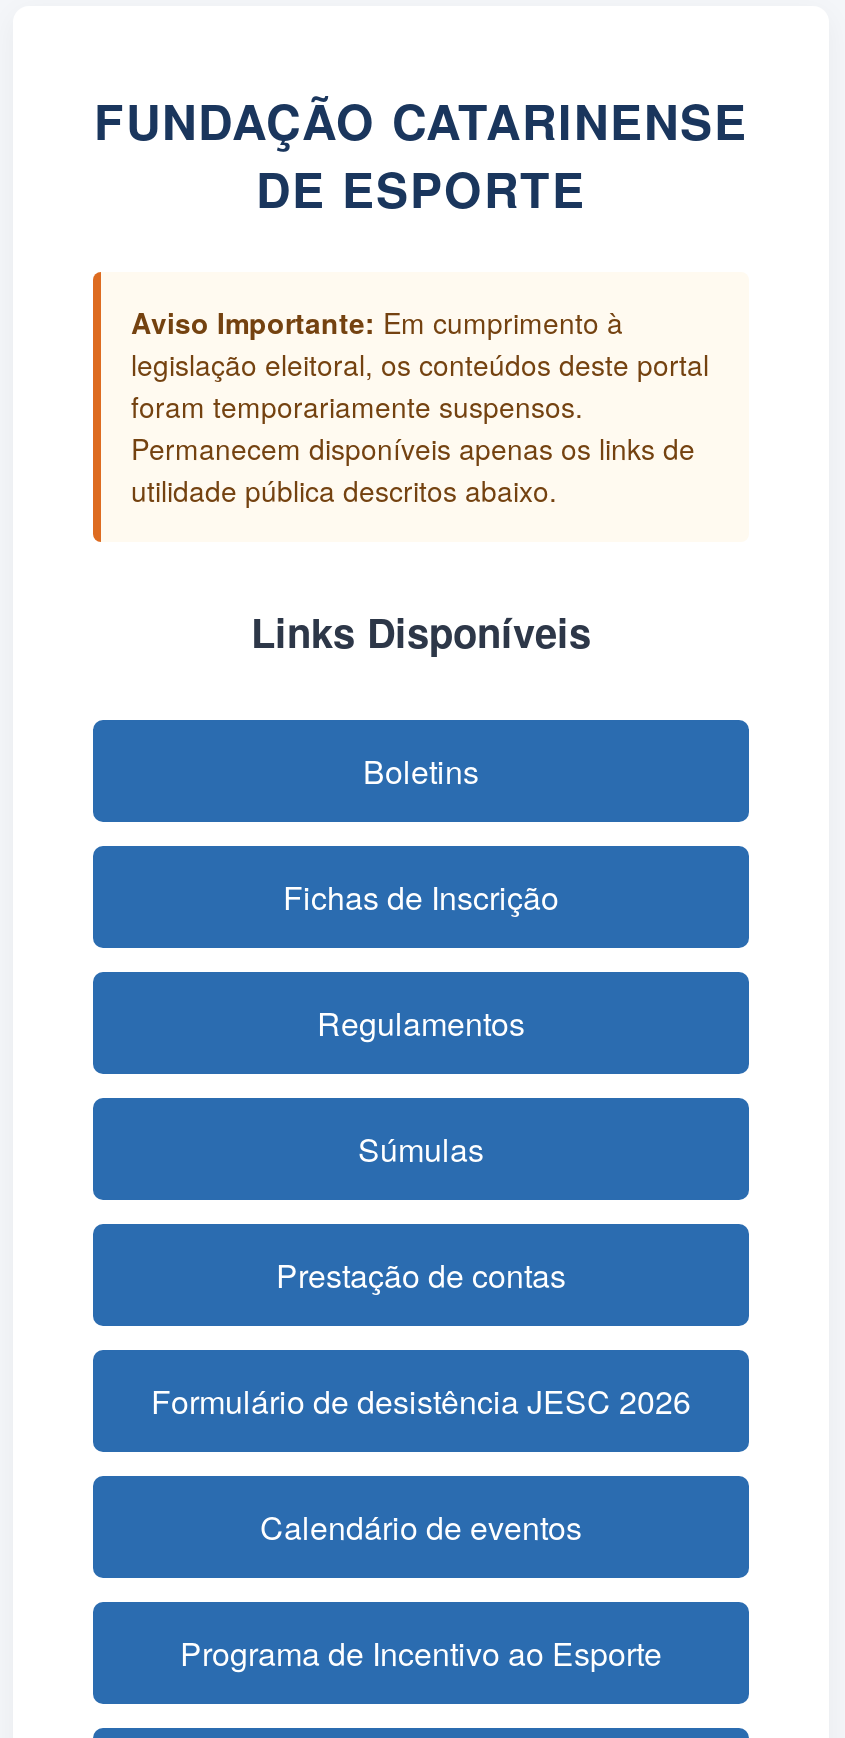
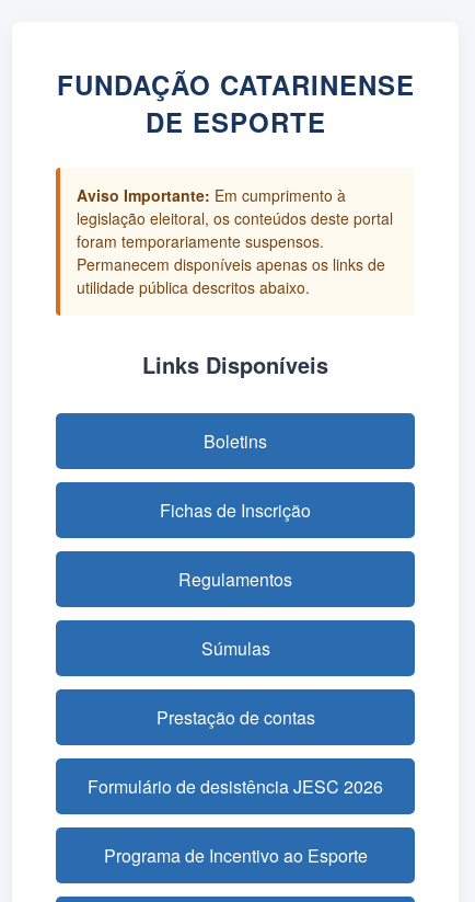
- Calendário de eventos
